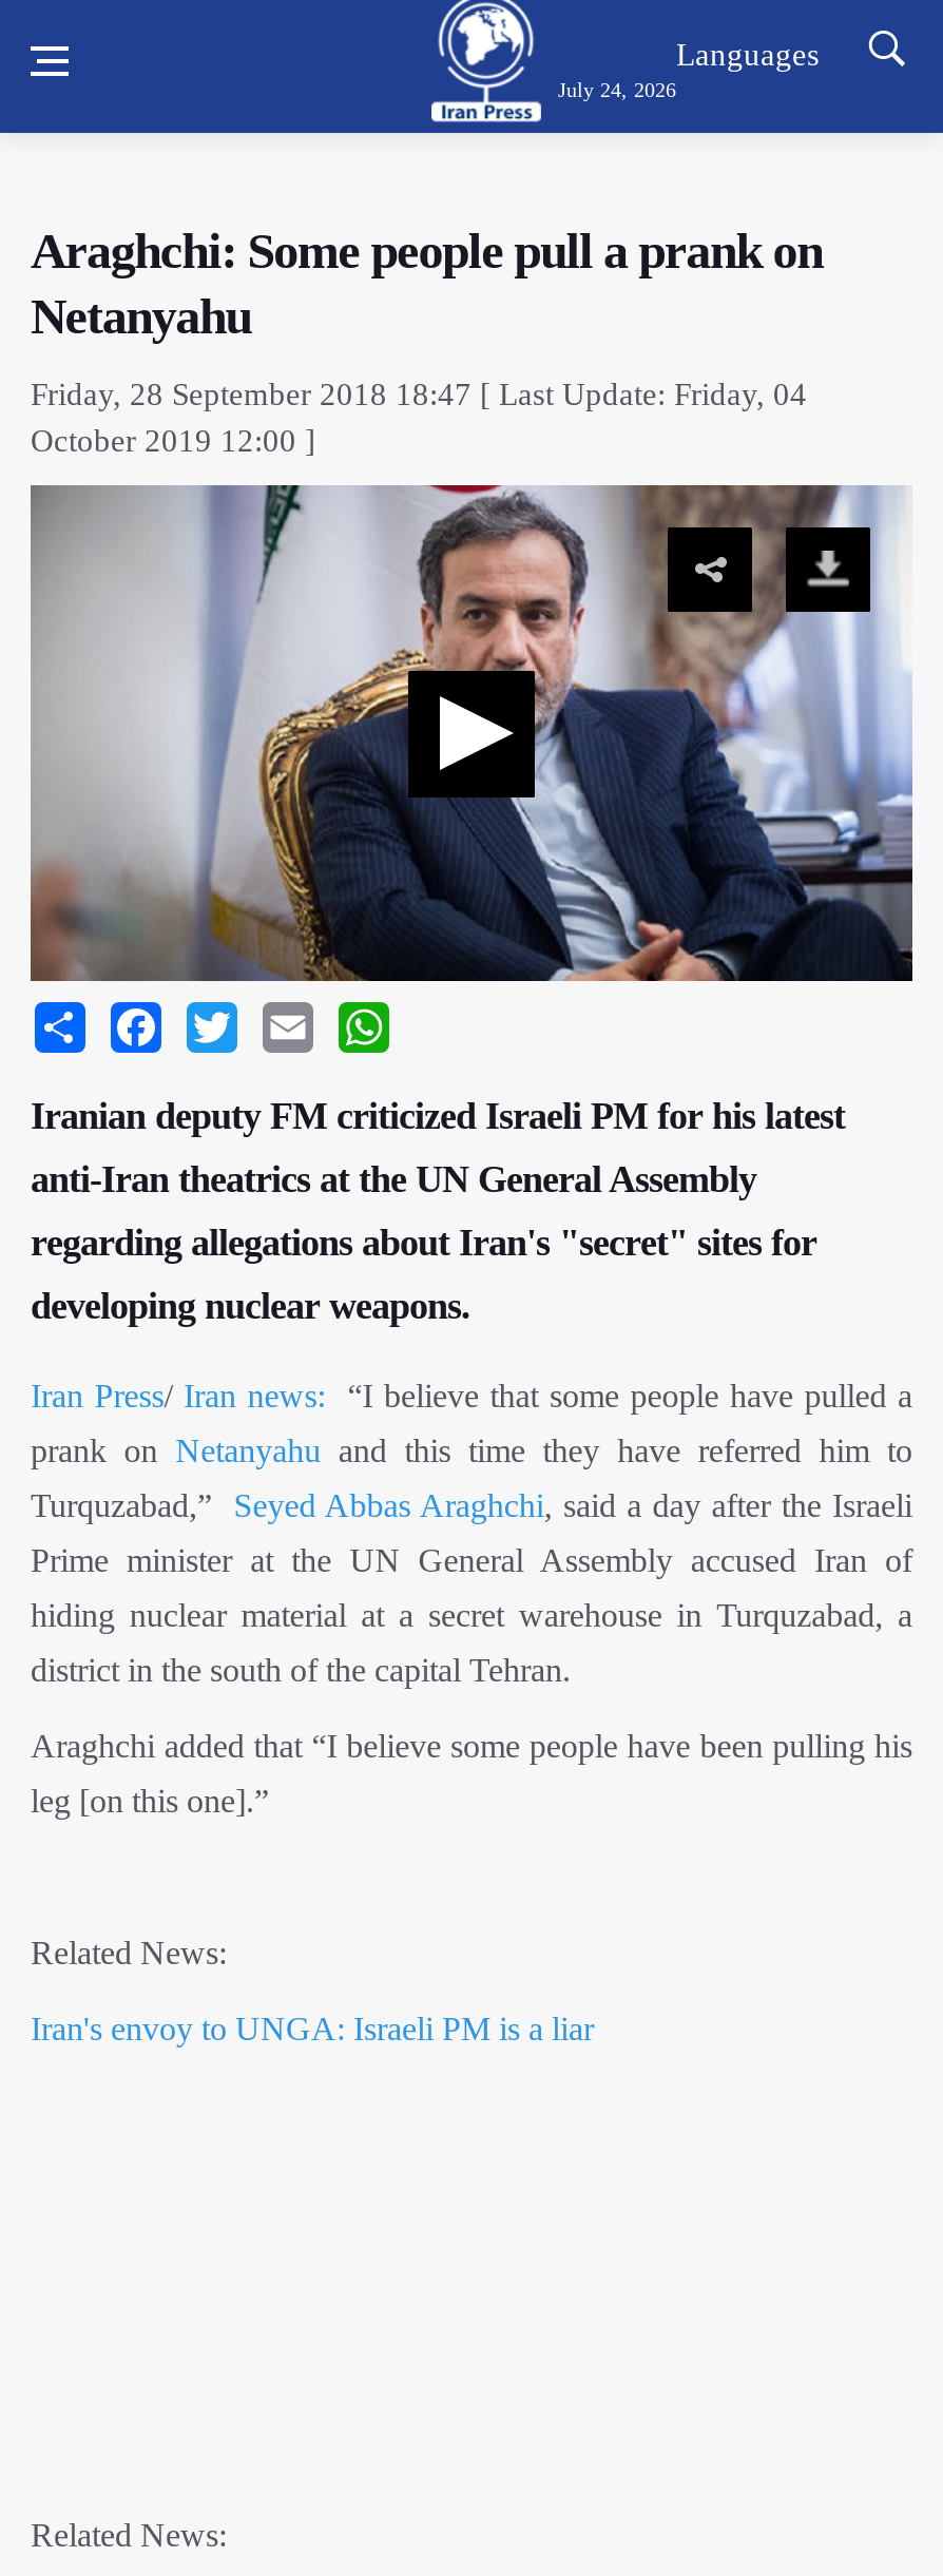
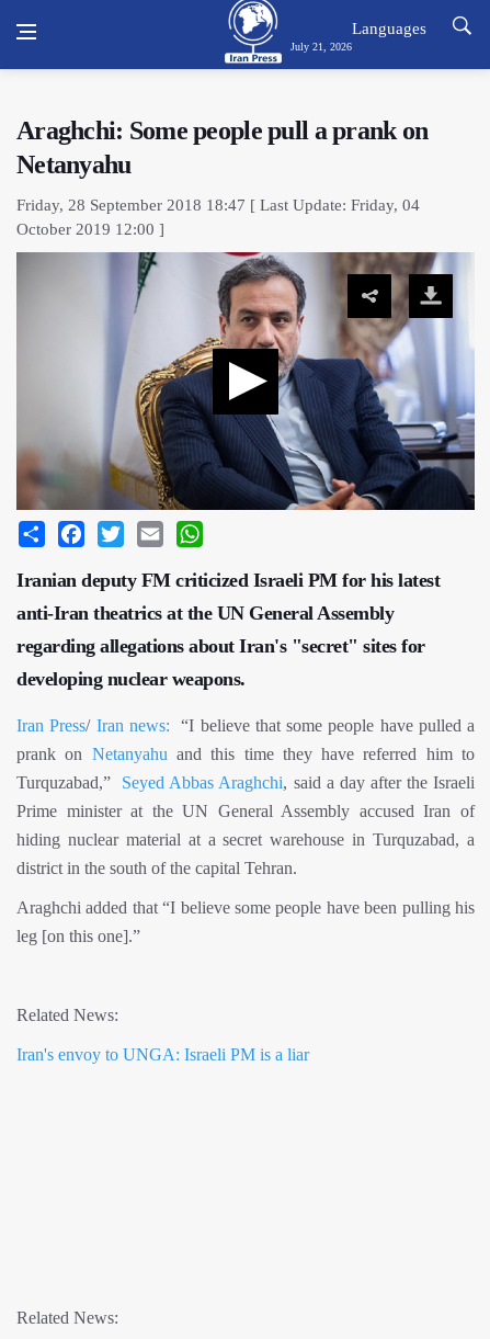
- July 24, 2026
+ July 21, 2026
